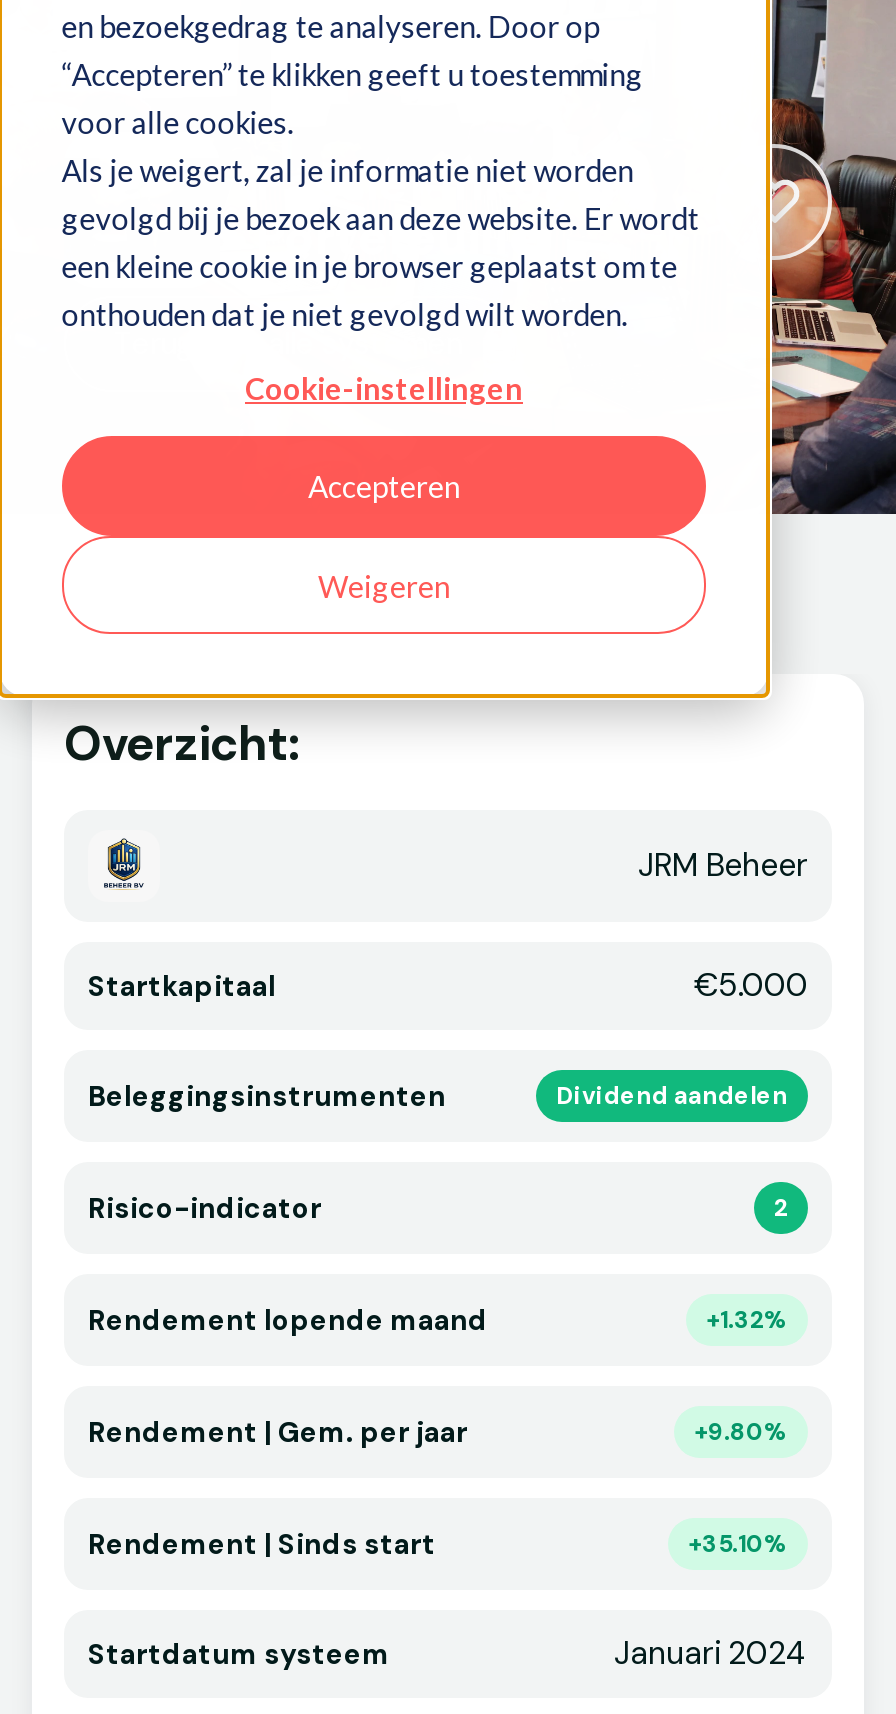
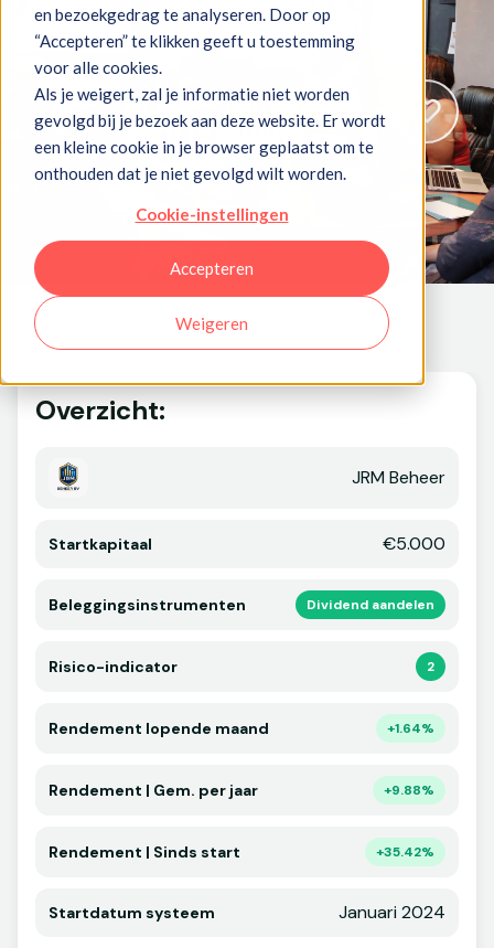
- +1.32%
+ +1.64%

- +9.80%
+ +9.88%

- +35.10%
+ +35.42%
